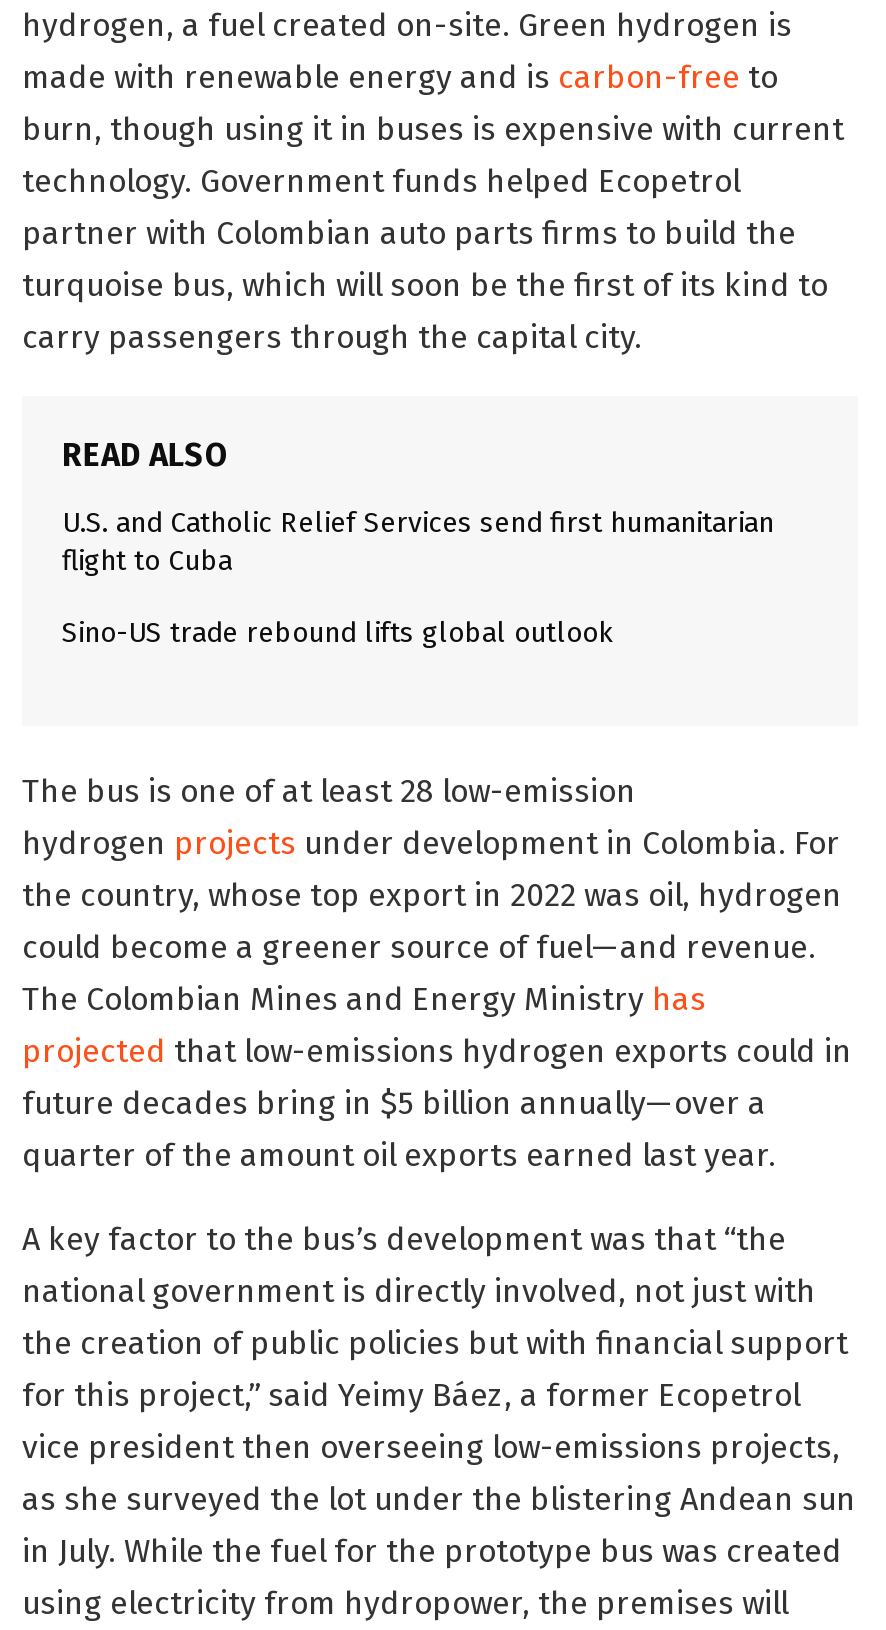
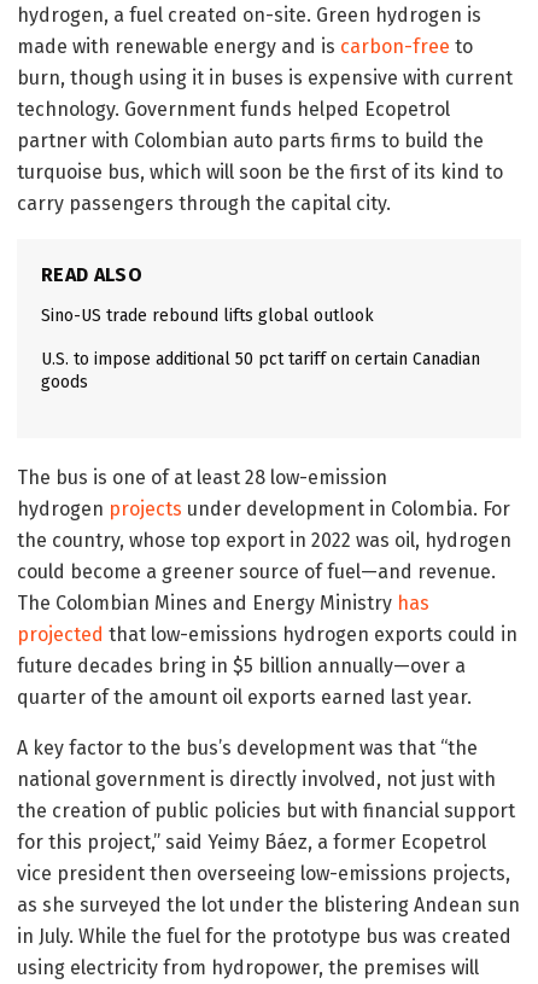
- U.S. and Catholic Relief Services send first humanitarian
- flight to Cuba

moved up: Sino-US trade rebound lifts global outlook

+ U.S. to impose additional 50 pct tariff on certain Canadian
+ goods
